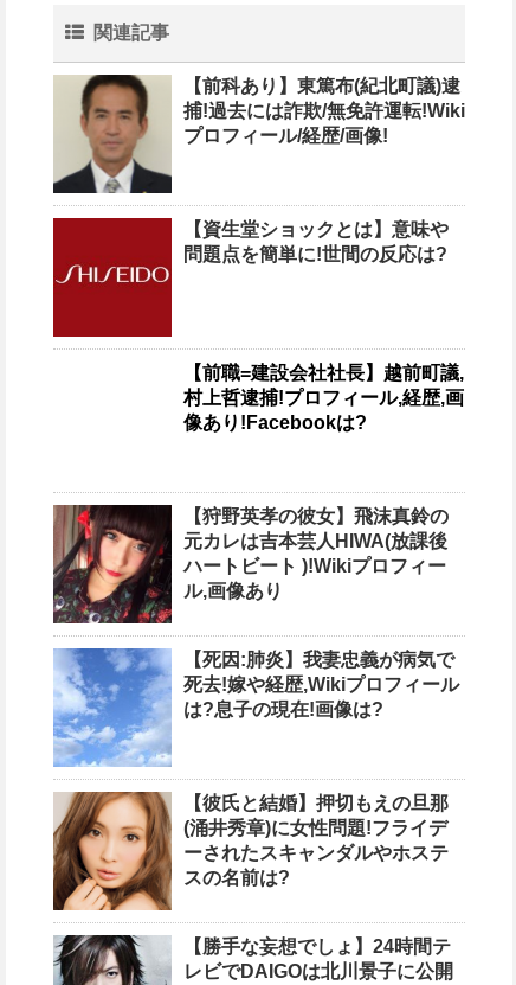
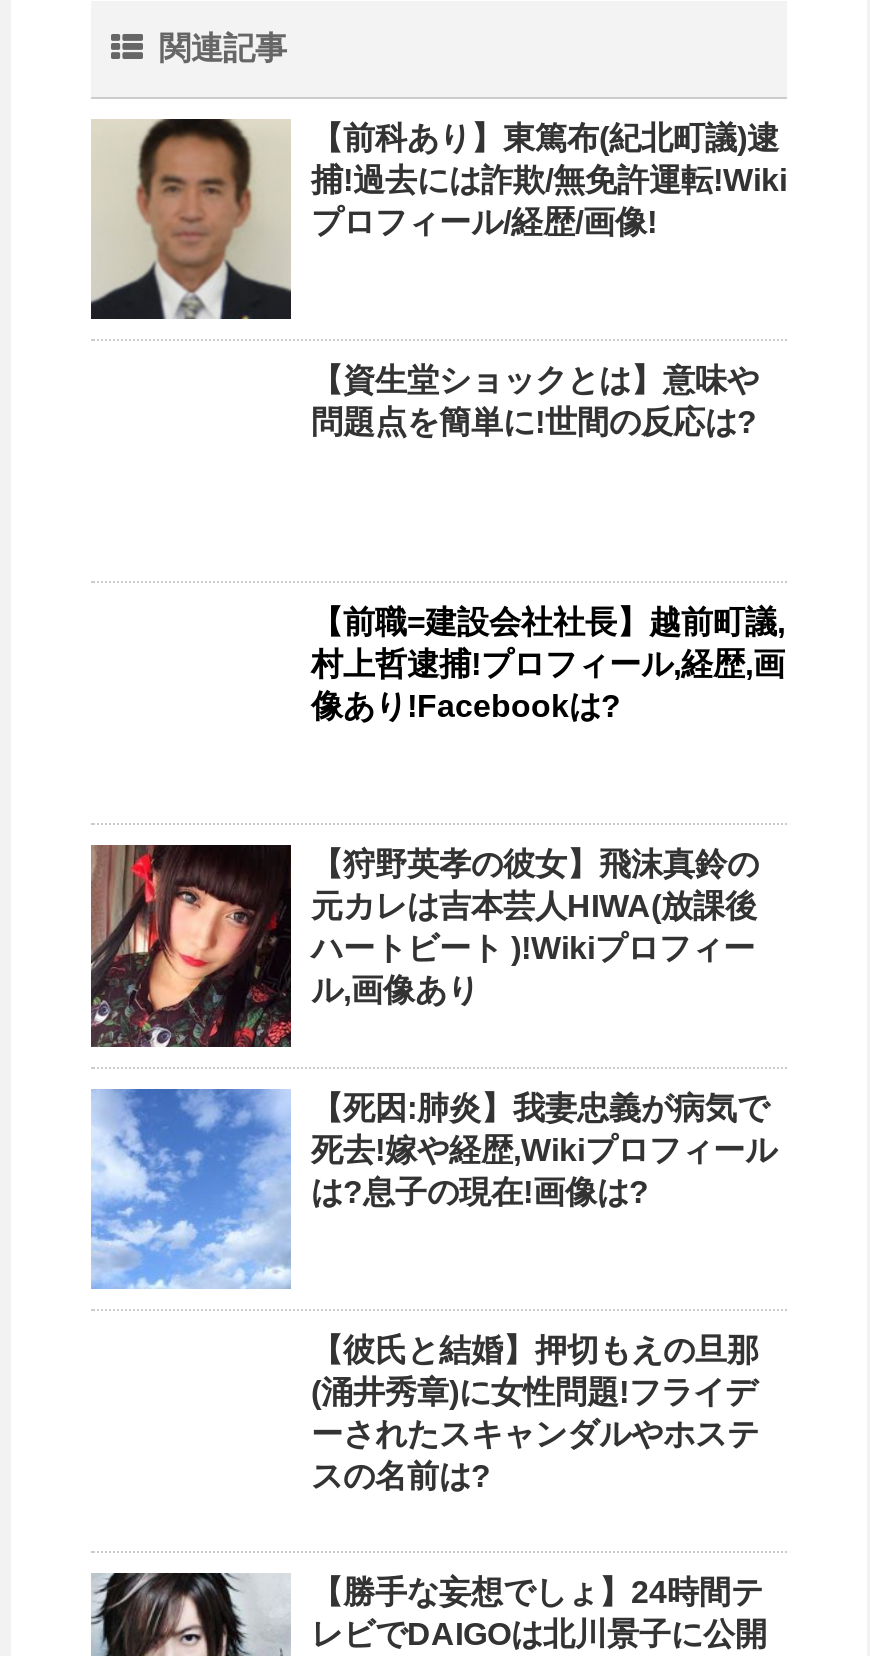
- [image]

- [image]
